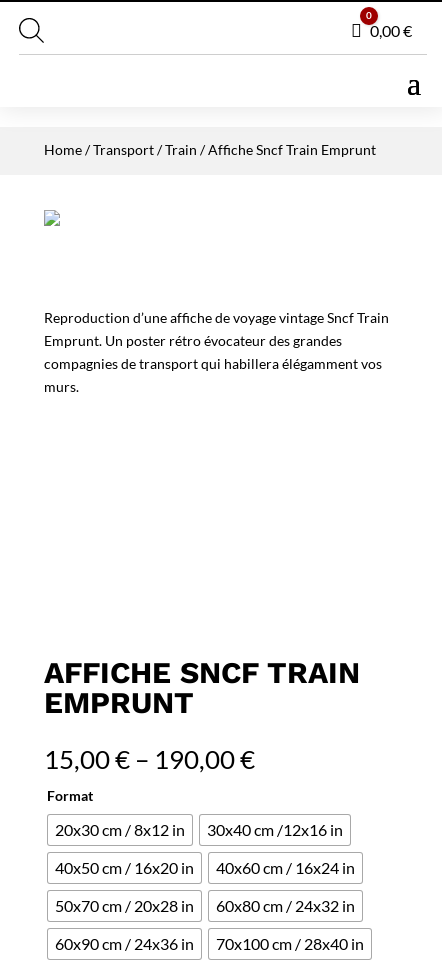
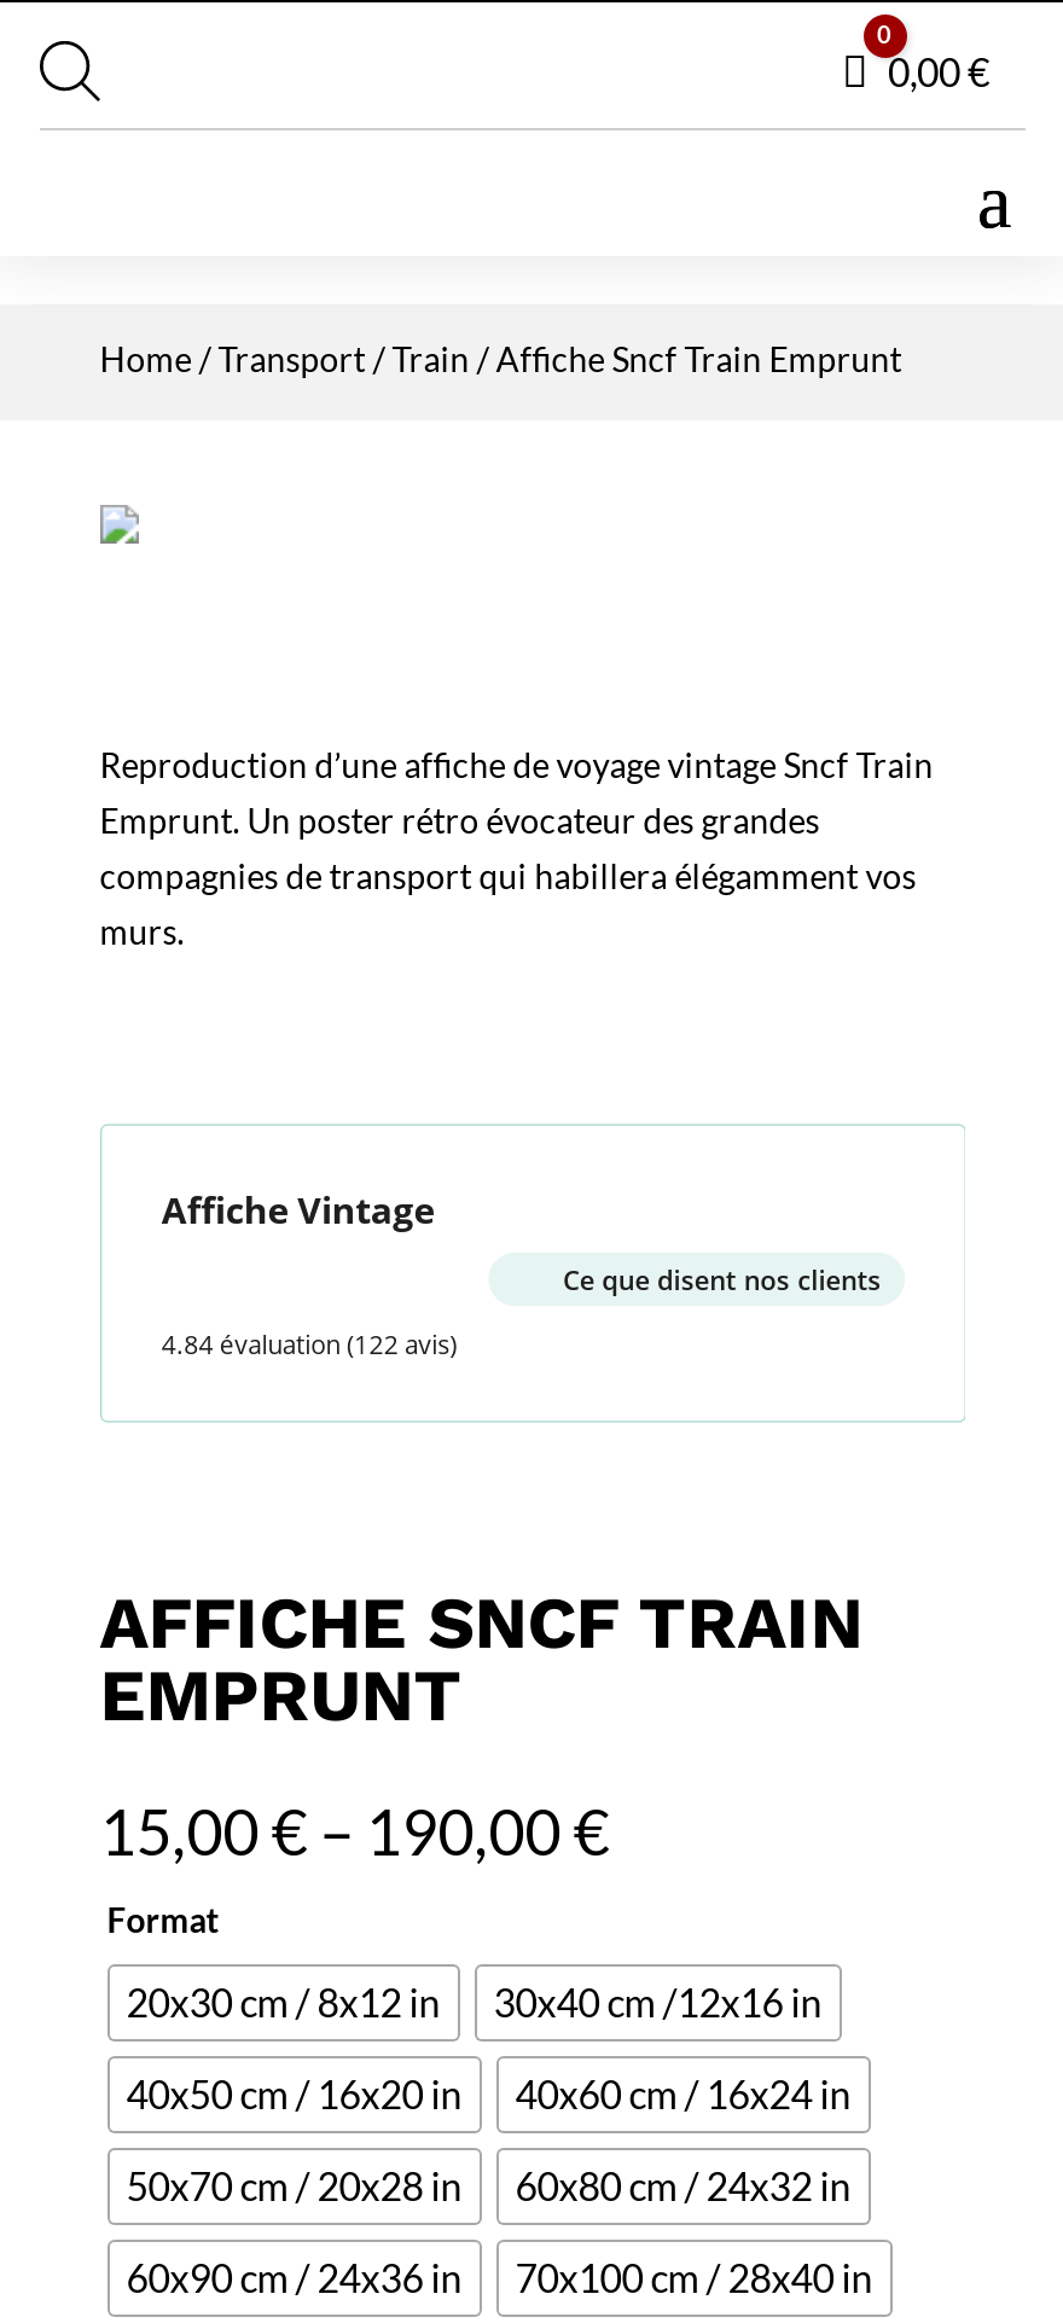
+ Affiche Vintage
+ Ce que disent nos clients
+ 4.84 évaluation (122 avis)
